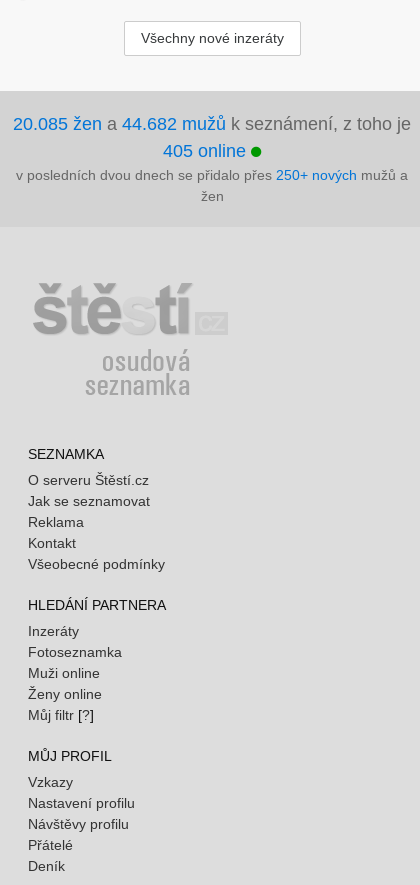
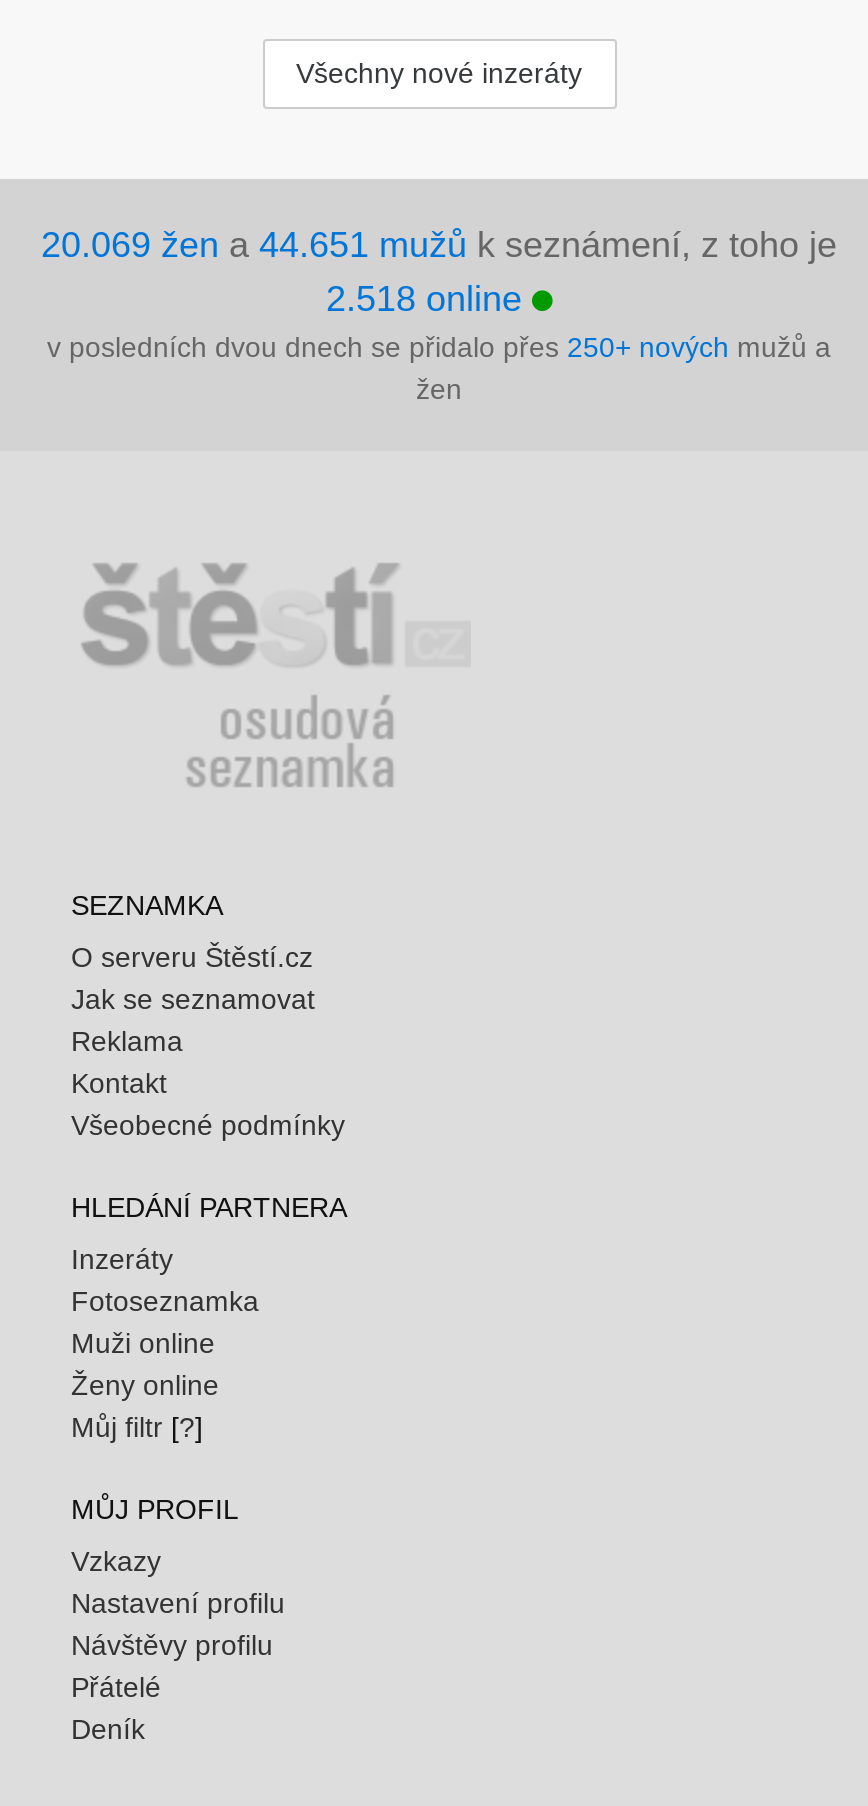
- 20.085 žen a 44.682 mužů k seznámení, z toho je
+ 20.069 žen a 44.651 mužů k seznámení, z toho je

- 405 online
+ 2.518 online
